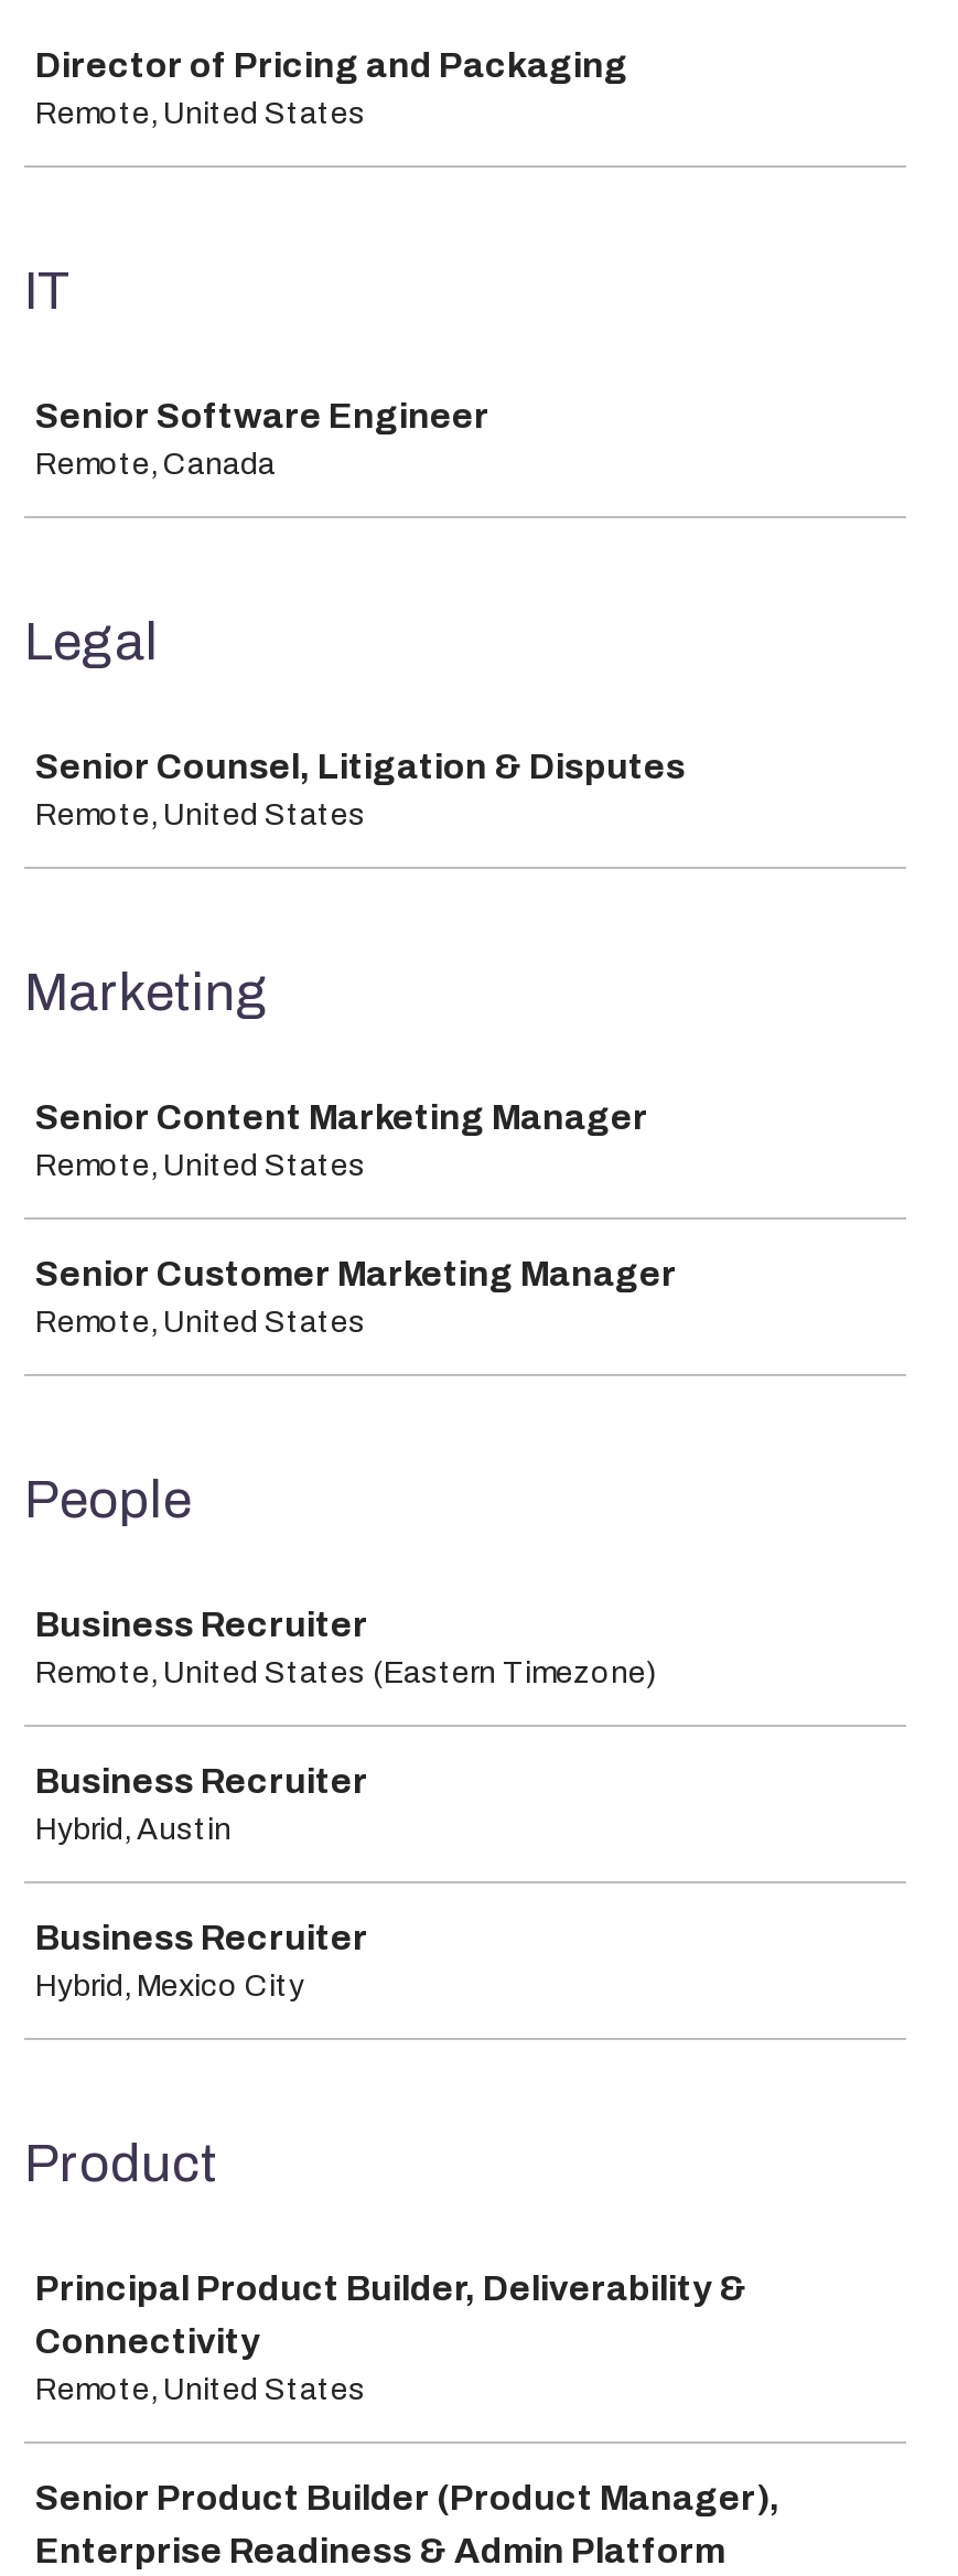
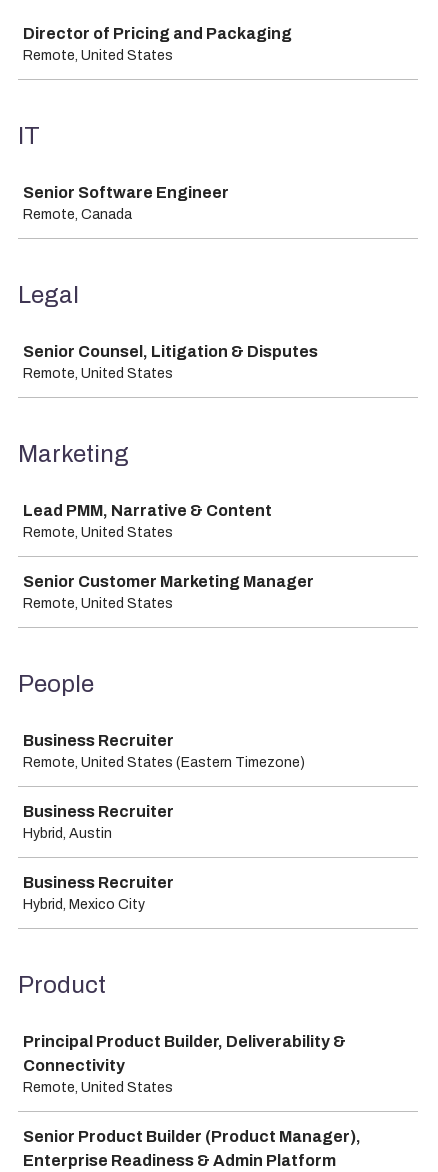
- Senior Content Marketing Manager
+ Lead PMM, Narrative & Content
